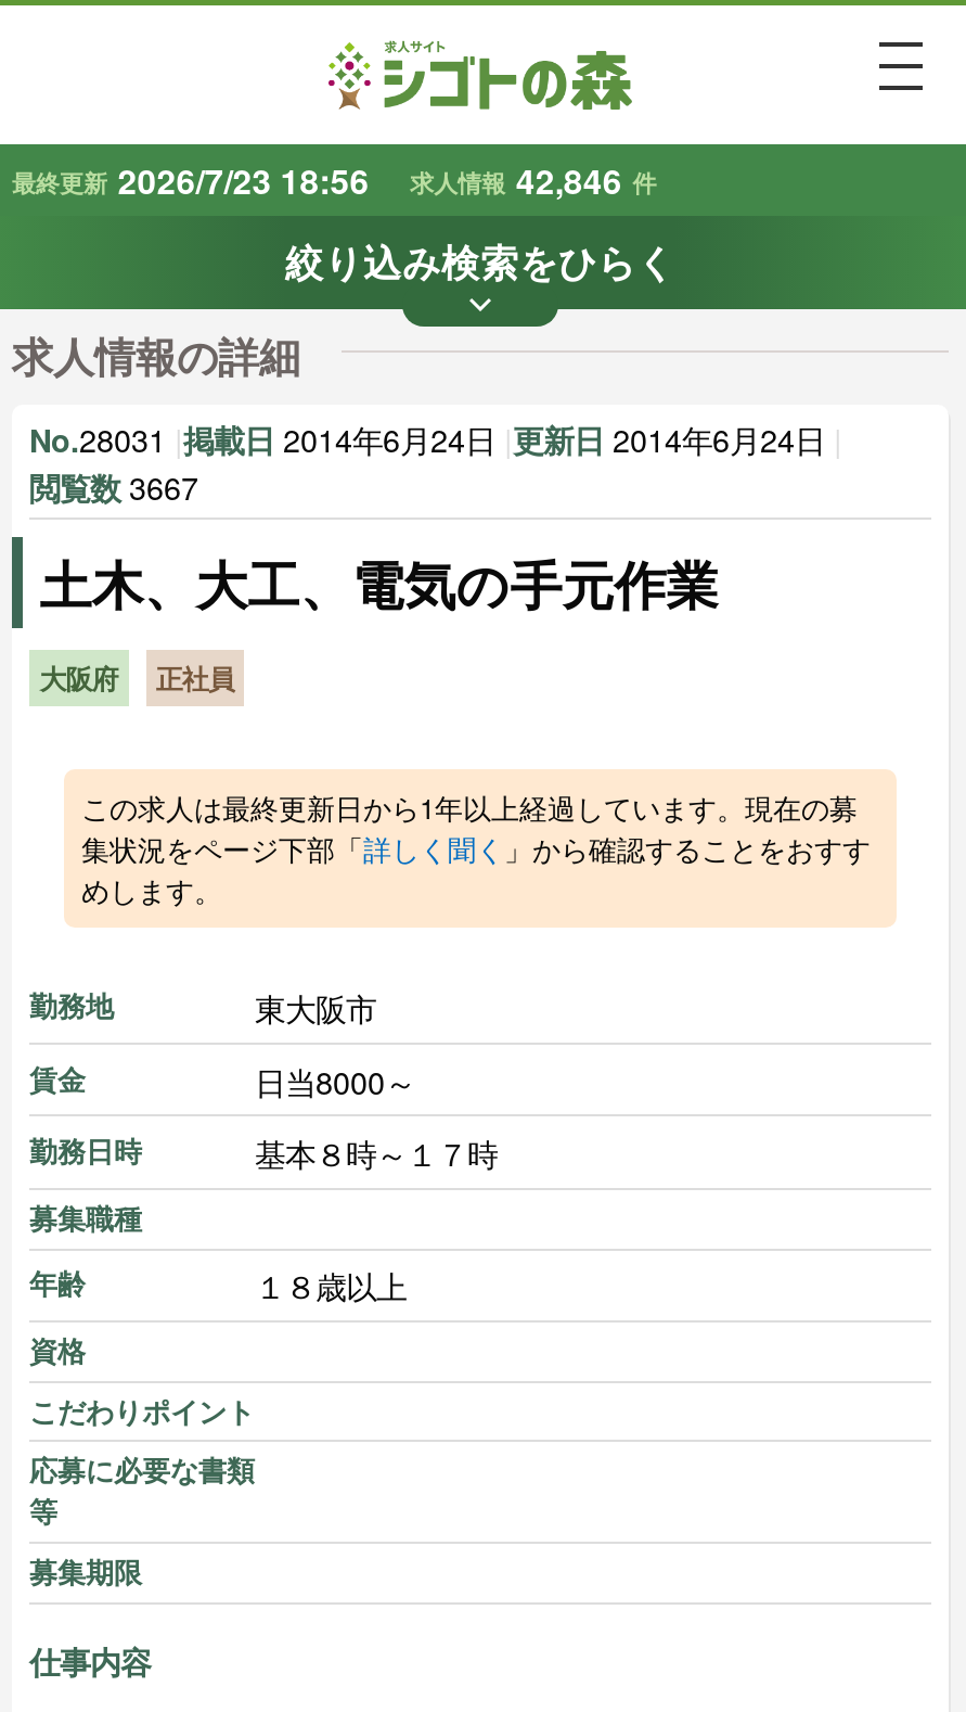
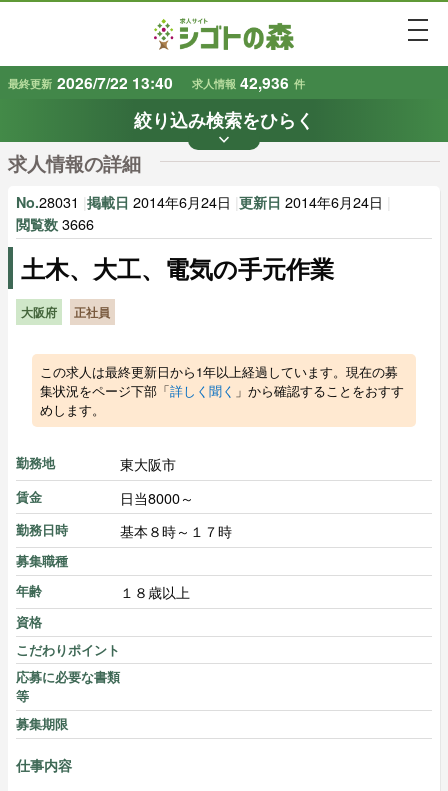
- 最終更新 2026/7/23 18:56 求人情報 42,846 件
+ 最終更新 2026/7/22 13:40 求人情報 42,936 件

- 閲覧数 3667
+ 閲覧数 3666
